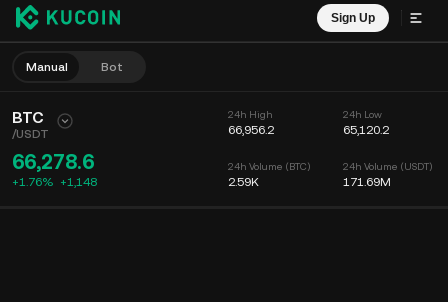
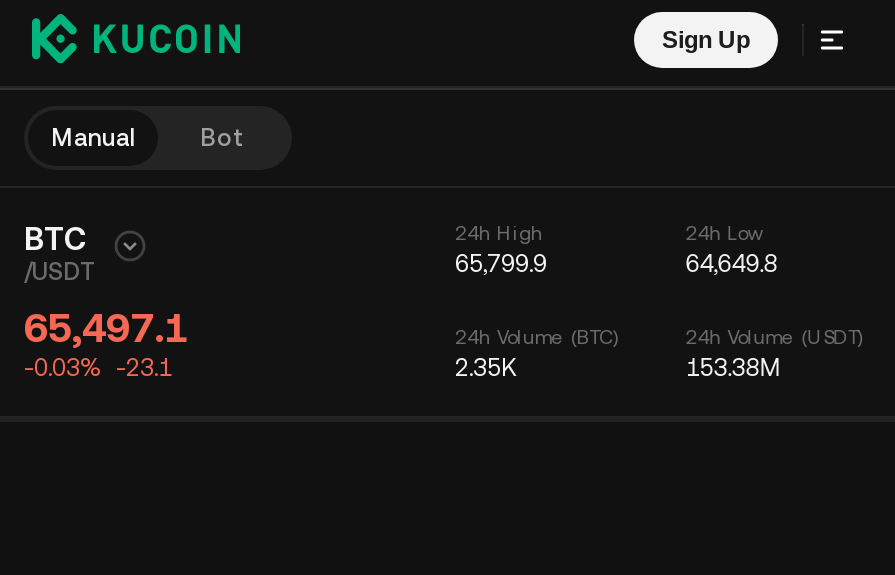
- 66,956.2
+ 65,799.9

- 65,120.2
+ 64,649.8

- 66,278.6
- +1.76% +1,148
+ 65,497.1
+ -0.03% -23.1

- 2.59K
+ 2.35K

- 171.69M
+ 153.38M
